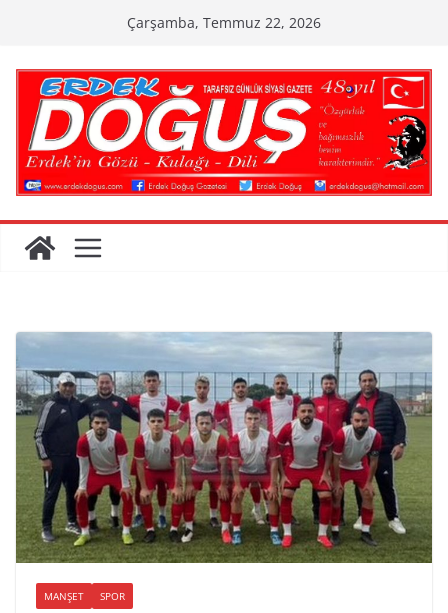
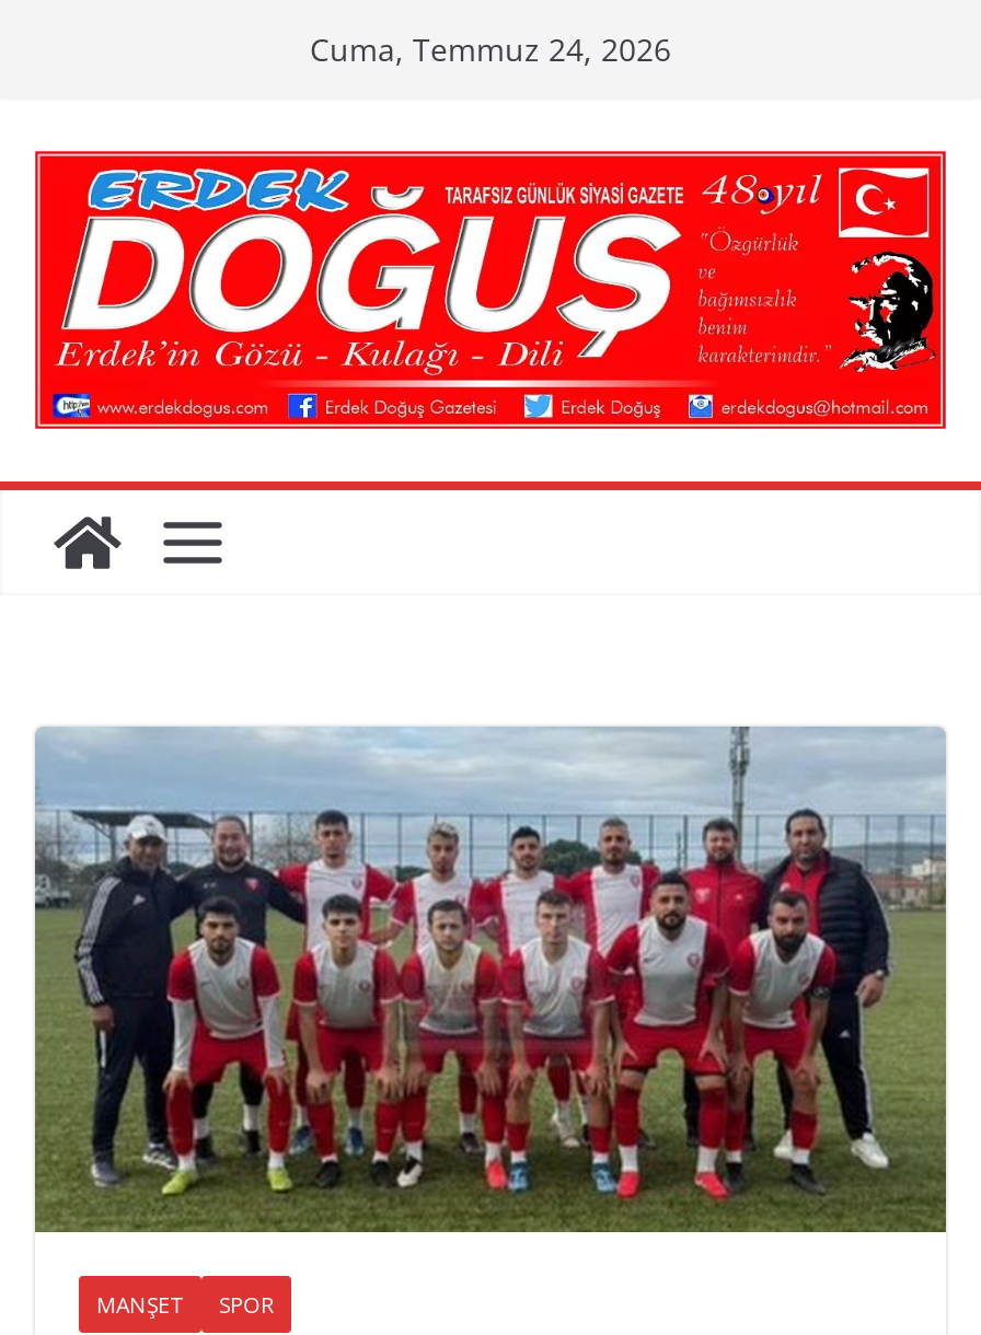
- Çarşamba, Temmuz 22, 2026
+ Cuma, Temmuz 24, 2026
